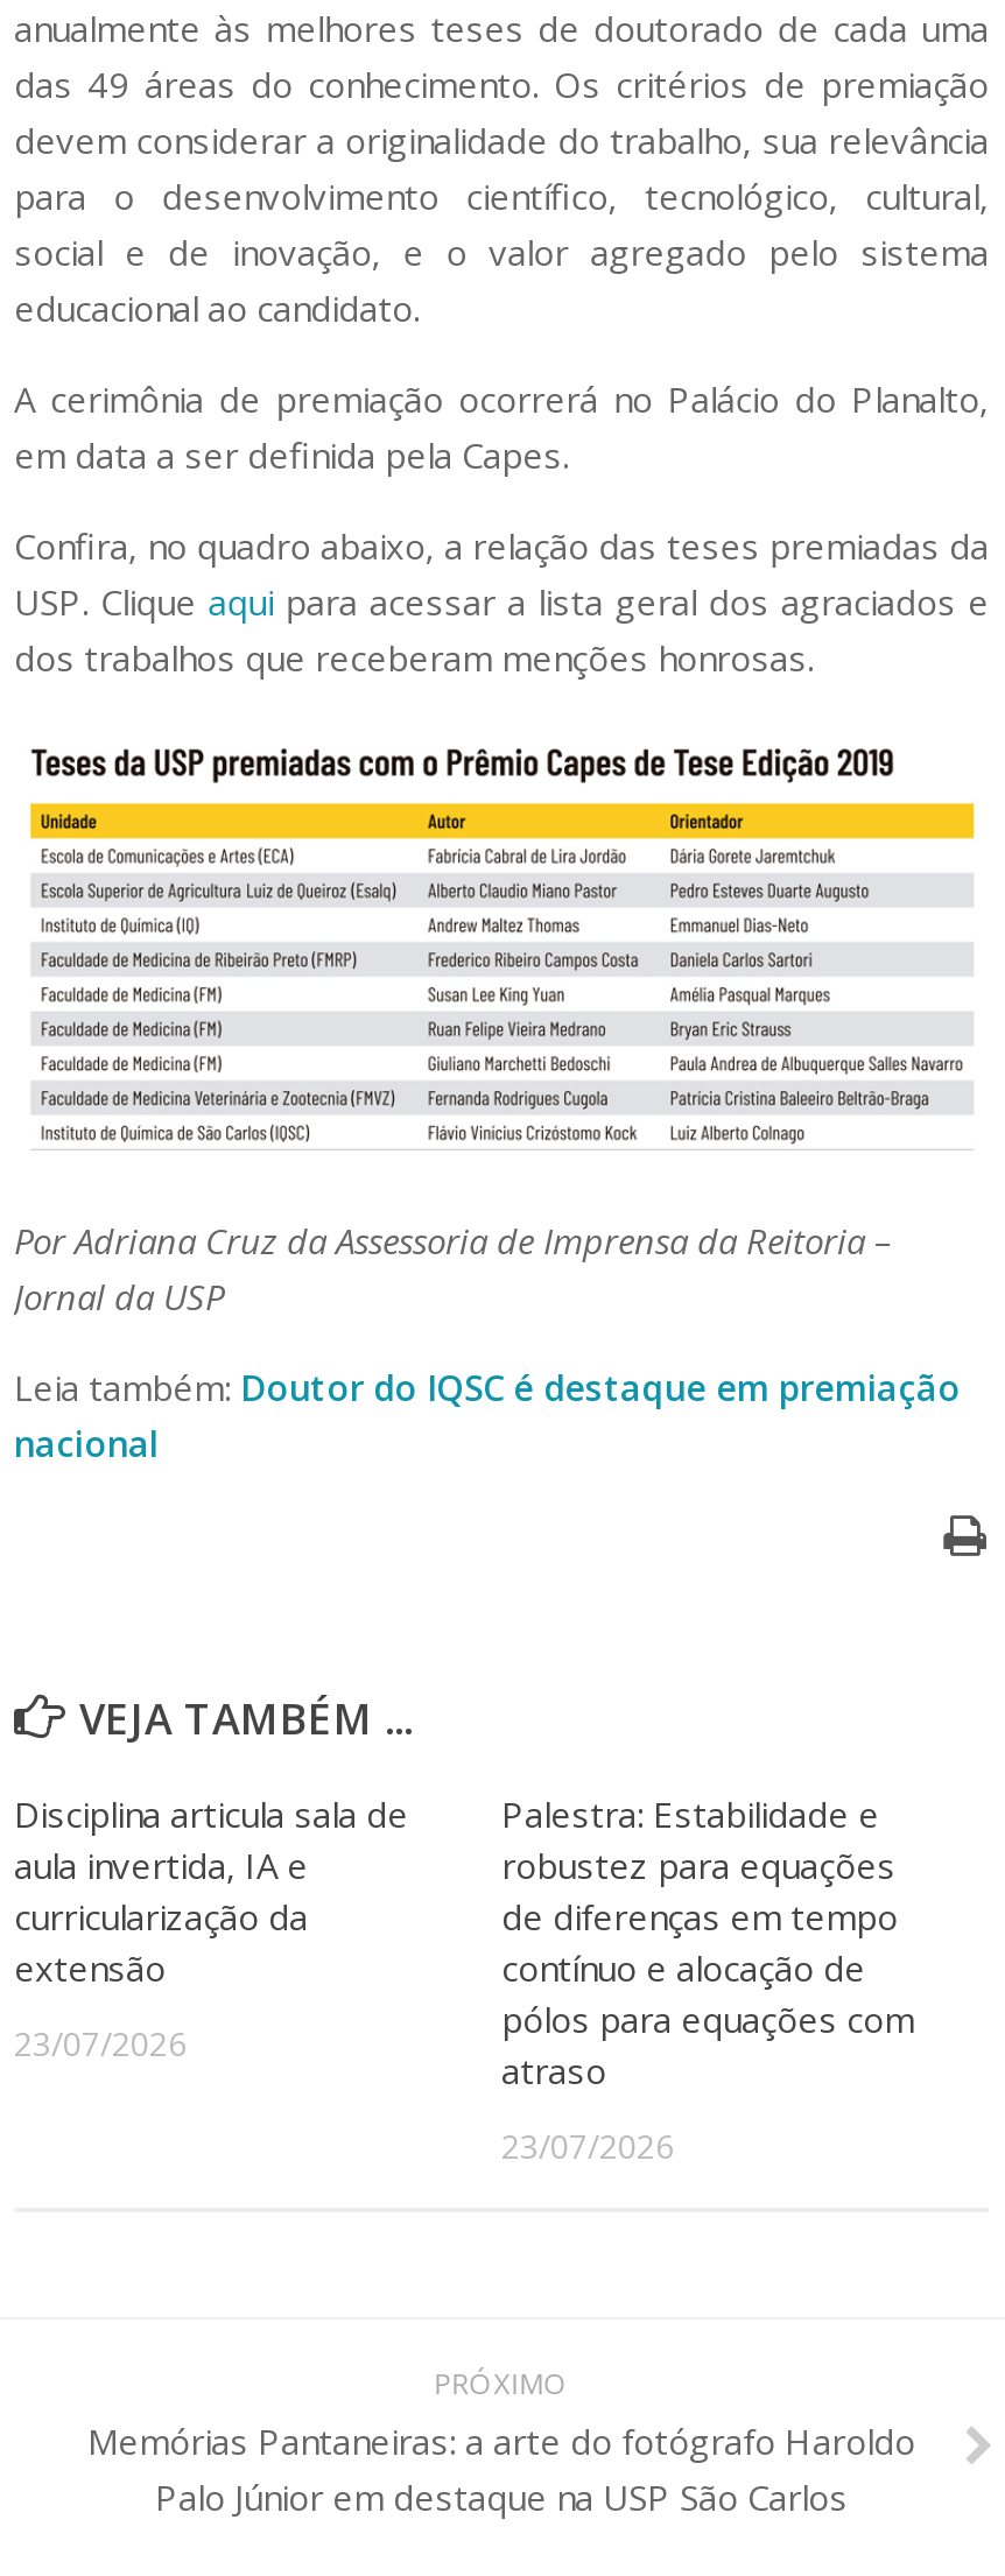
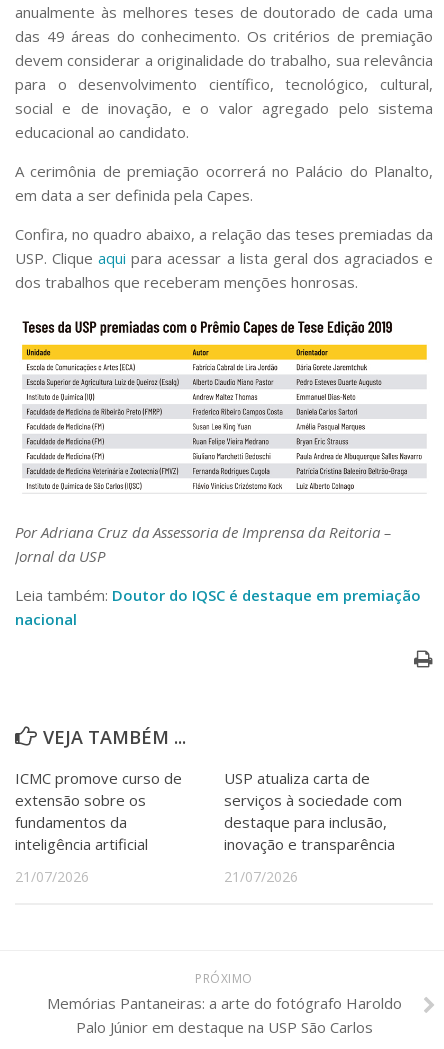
- Disciplina articula sala de
- aula invertida, IA e
- curricularização da
- extensão
+ ICMC promove curso de
+ extensão sobre os
+ fundamentos da
+ inteligência artificial

- Palestra: Estabilidade e
- robustez para equações
- de diferenças em tempo
- contínuo e alocação de
- pólos para equações com
- atraso
+ USP atualiza carta de
+ serviços à sociedade com
+ destaque para inclusão,
+ inovação e transparência

- 23/07/2026
+ 21/07/2026

- 23/07/2026
+ 21/07/2026
